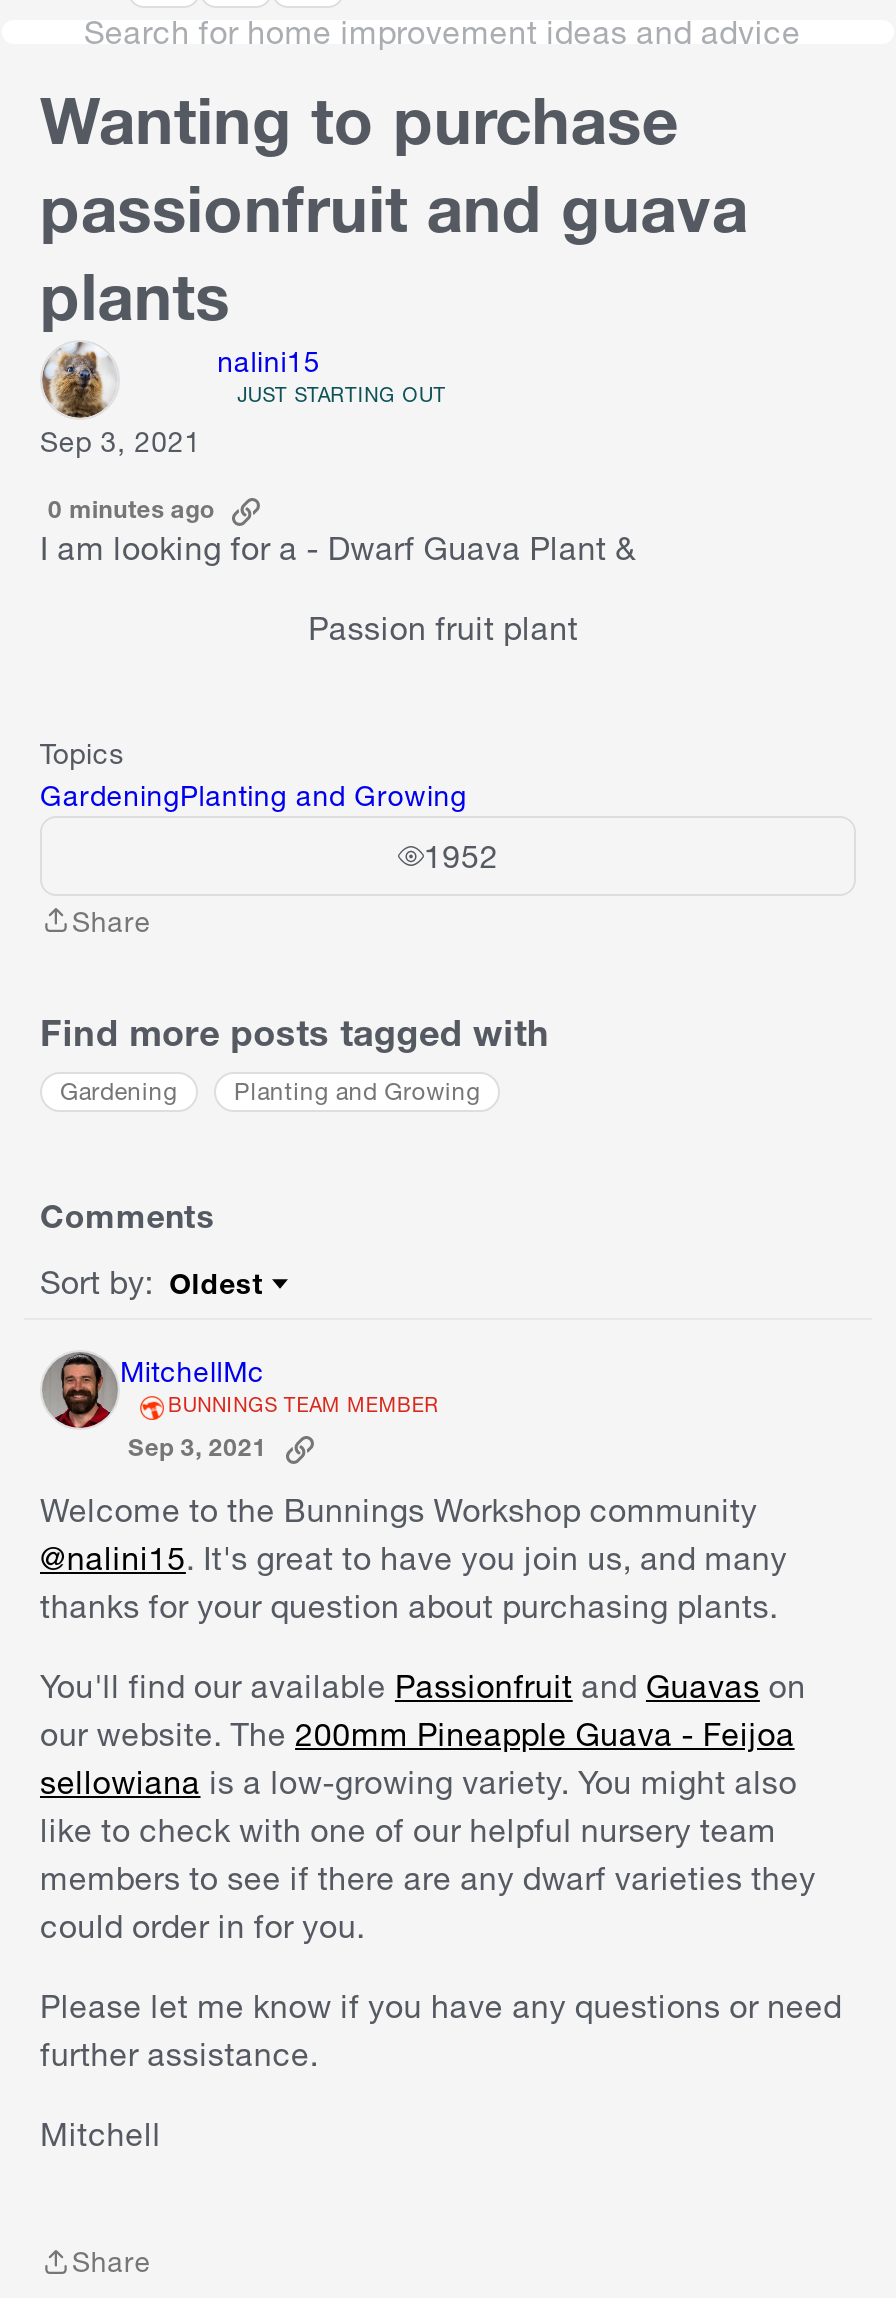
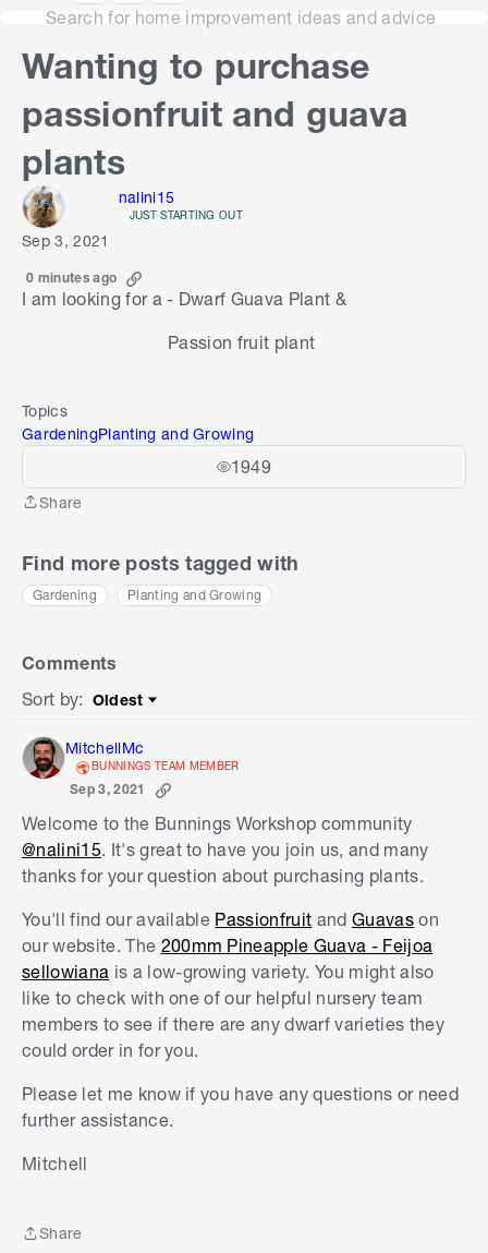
- 1952
+ 1949
